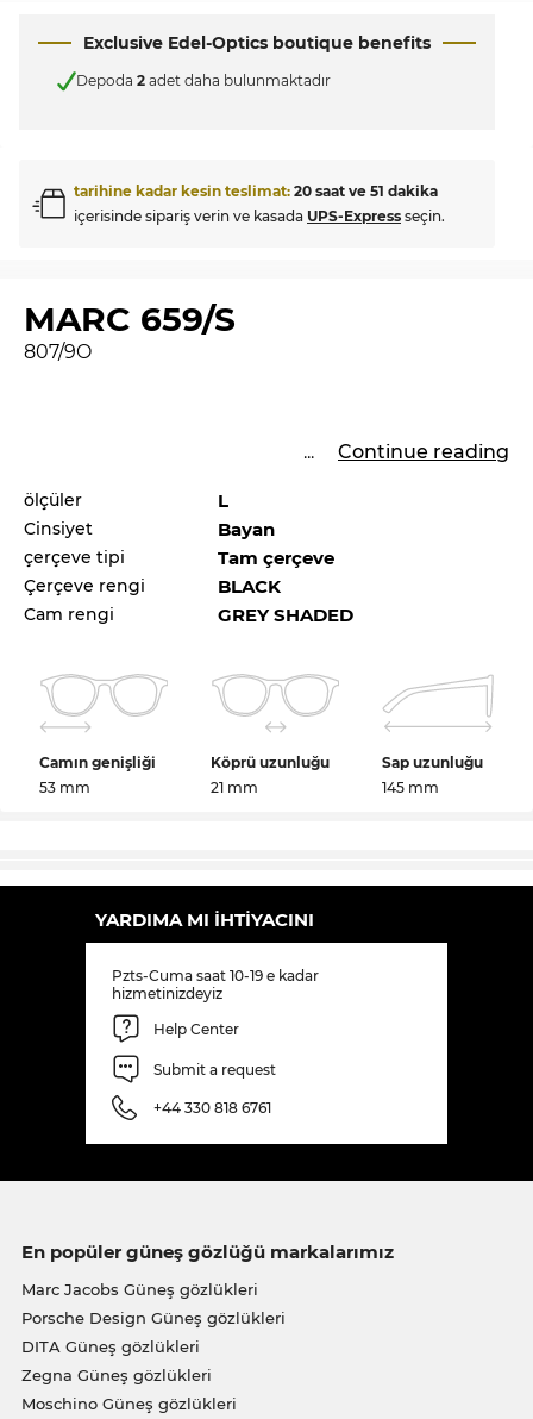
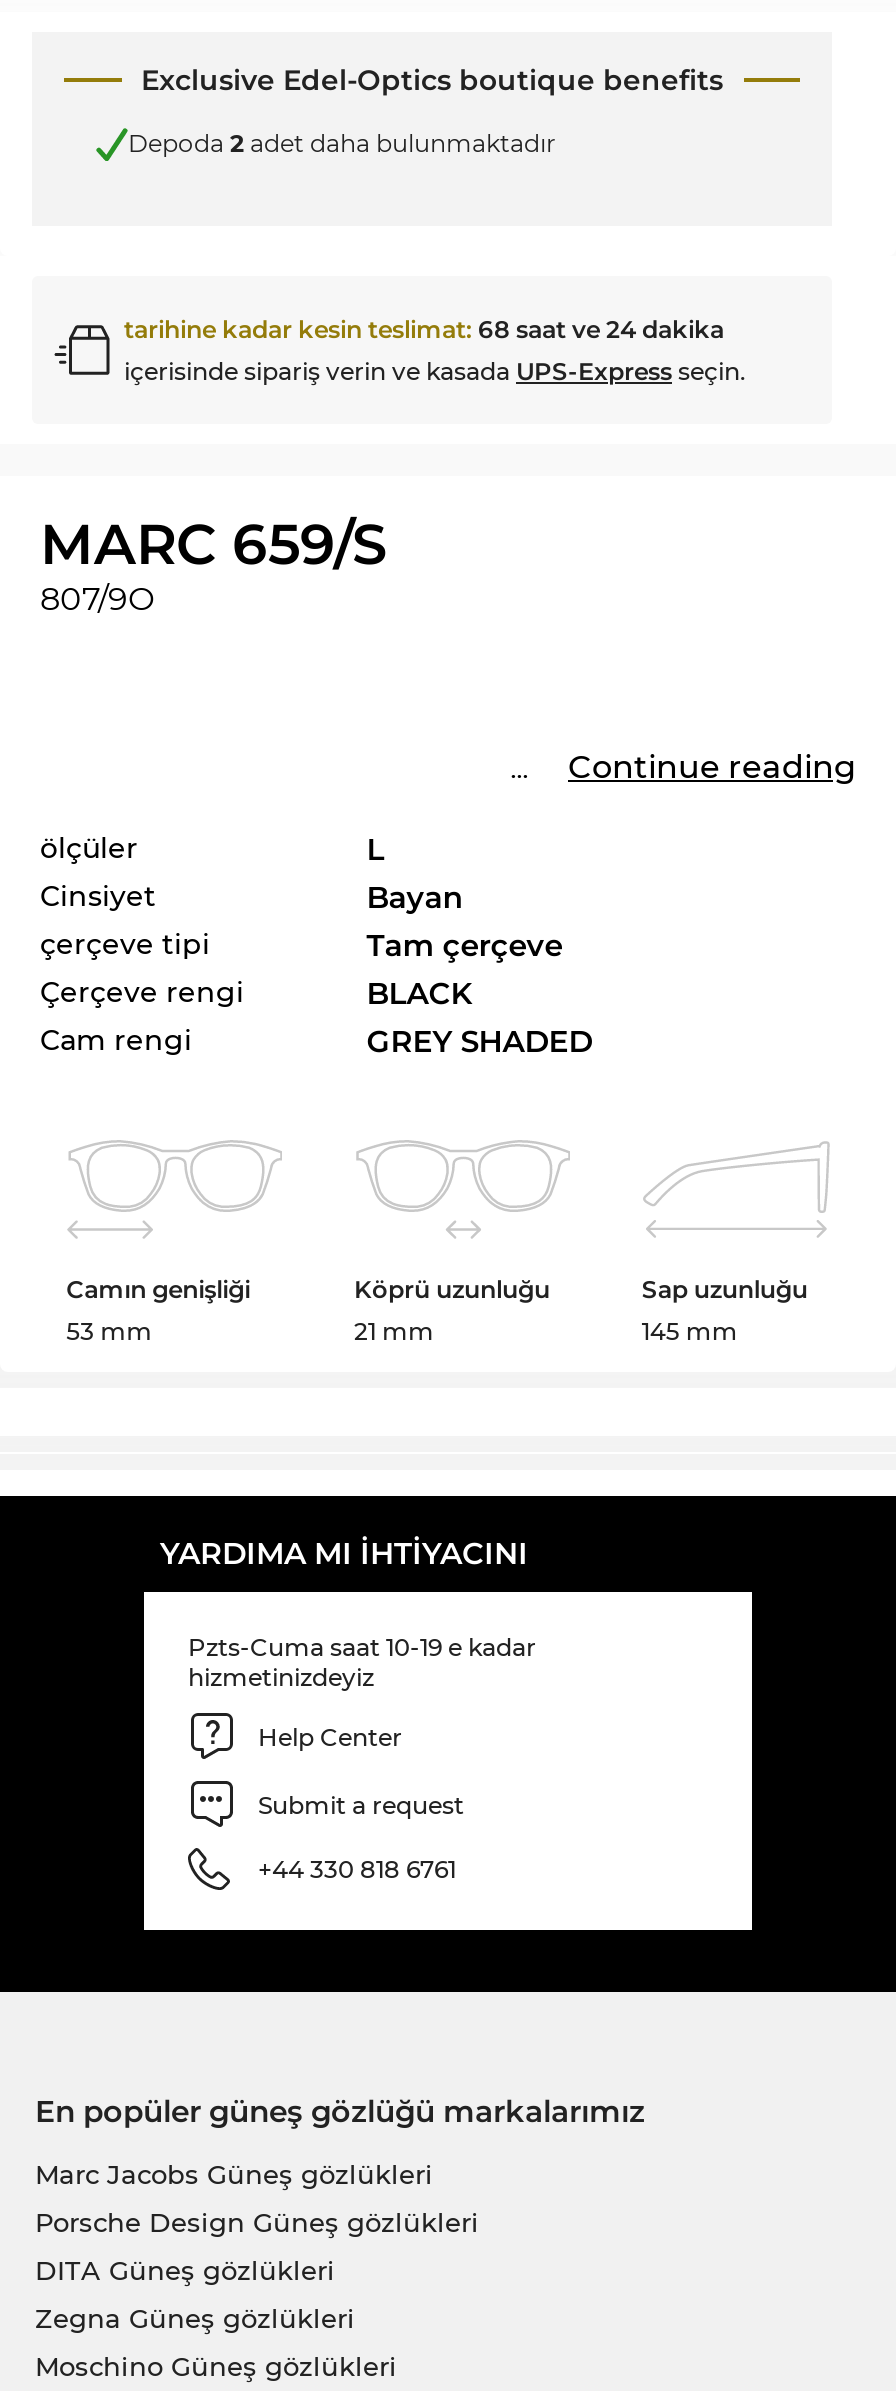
- tarihine kadar kesin teslimat: 20 saat ve 51 dakika
+ tarihine kadar kesin teslimat: 68 saat ve 24 dakika
